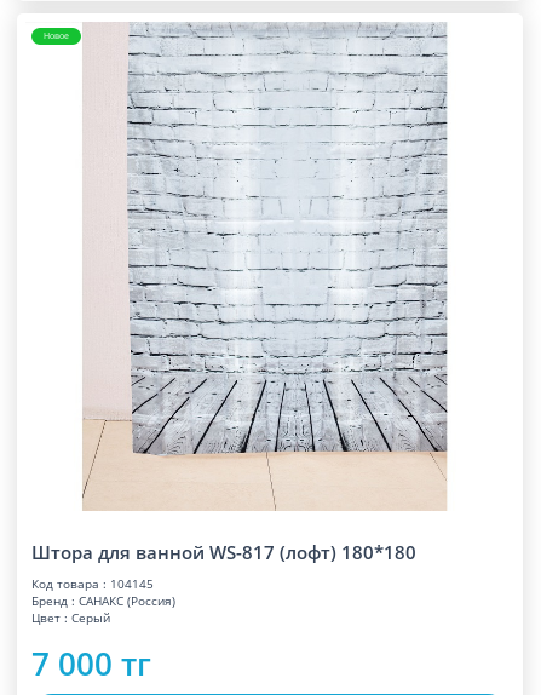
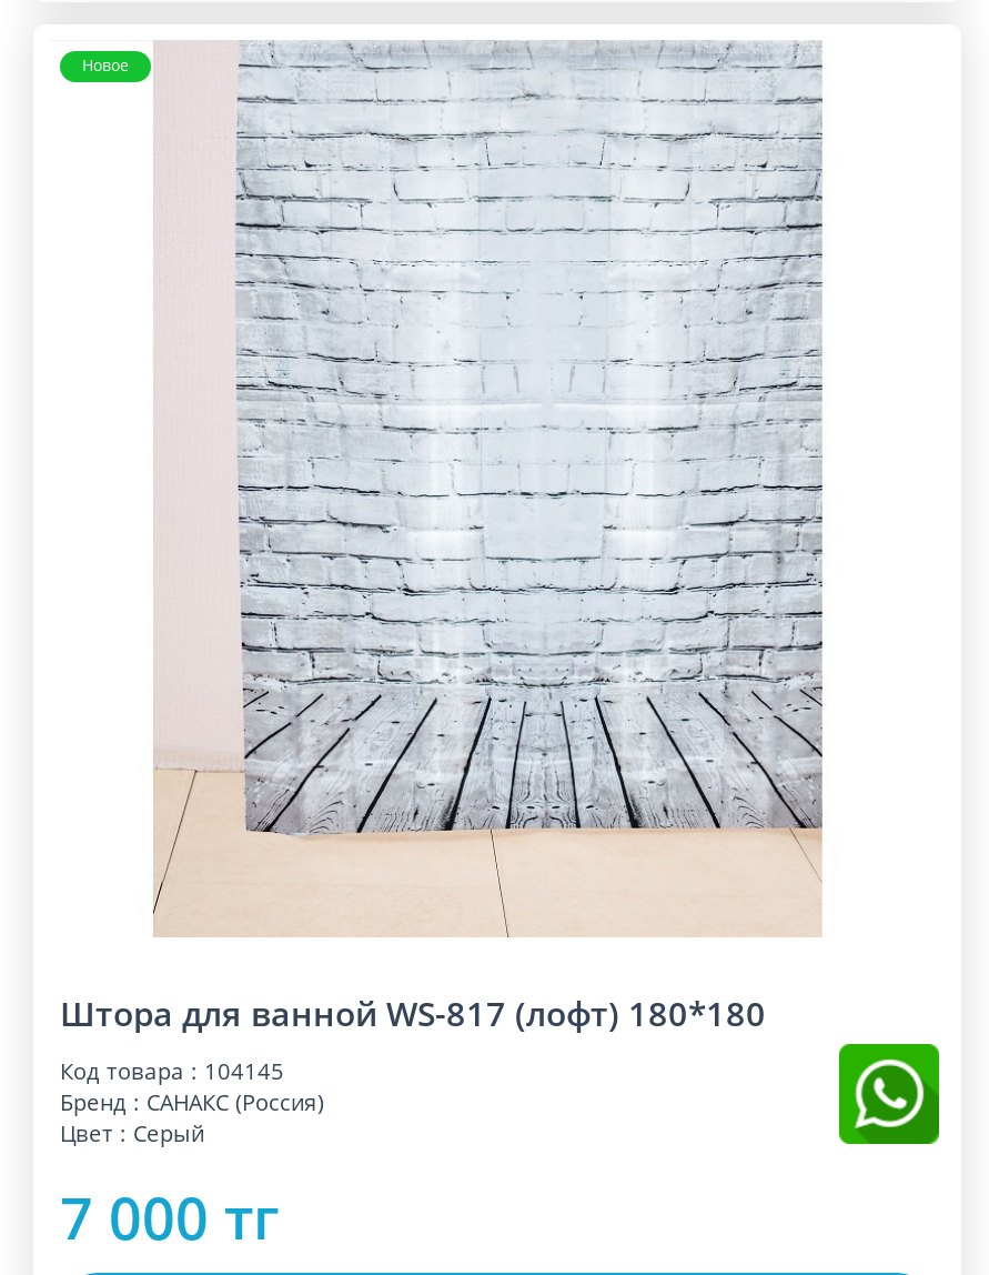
+ [image]
